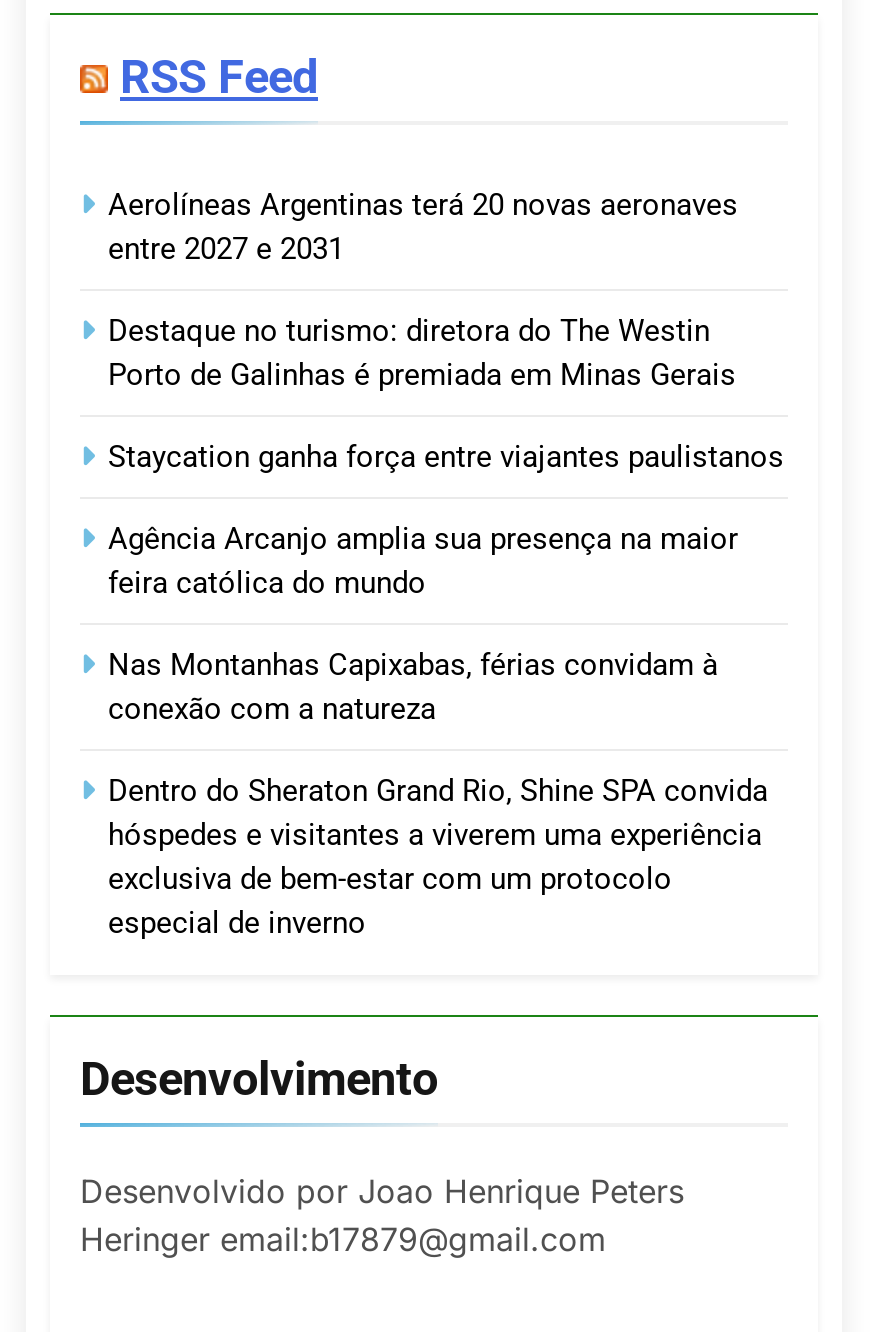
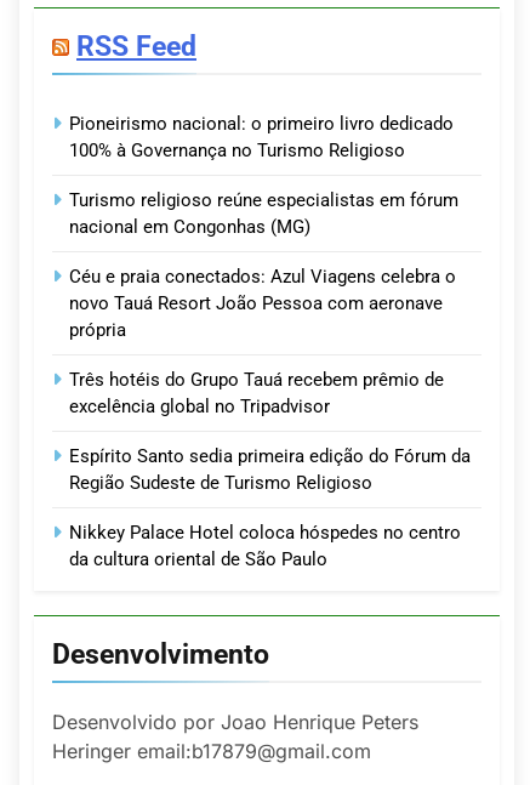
- Aerolíneas Argentinas terá 20 novas aeronaves
- entre 2027 e 2031
+ Pioneirismo nacional: o primeiro livro dedicado
+ 100% à Governança no Turismo Religioso

- Destaque no turismo: diretora do The Westin
- Porto de Galinhas é premiada em Minas Gerais
+ Turismo religioso reúne especialistas em fórum
+ nacional em Congonhas (MG)

- Staycation ganha força entre viajantes paulistanos
+ Céu e praia conectados: Azul Viagens celebra o
+ novo Tauá Resort João Pessoa com aeronave
+ própria

- Agência Arcanjo amplia sua presença na maior
- feira católica do mundo
+ Três hotéis do Grupo Tauá recebem prêmio de
+ excelência global no Tripadvisor

- Nas Montanhas Capixabas, férias convidam à
- conexão com a natureza
+ Espírito Santo sedia primeira edição do Fórum da
+ Região Sudeste de Turismo Religioso

- Dentro do Sheraton Grand Rio, Shine SPA convida
- hóspedes e visitantes a viverem uma experiência
- exclusiva de bem-estar com um protocolo
- especial de inverno
+ Nikkey Palace Hotel coloca hóspedes no centro
+ da cultura oriental de São Paulo
